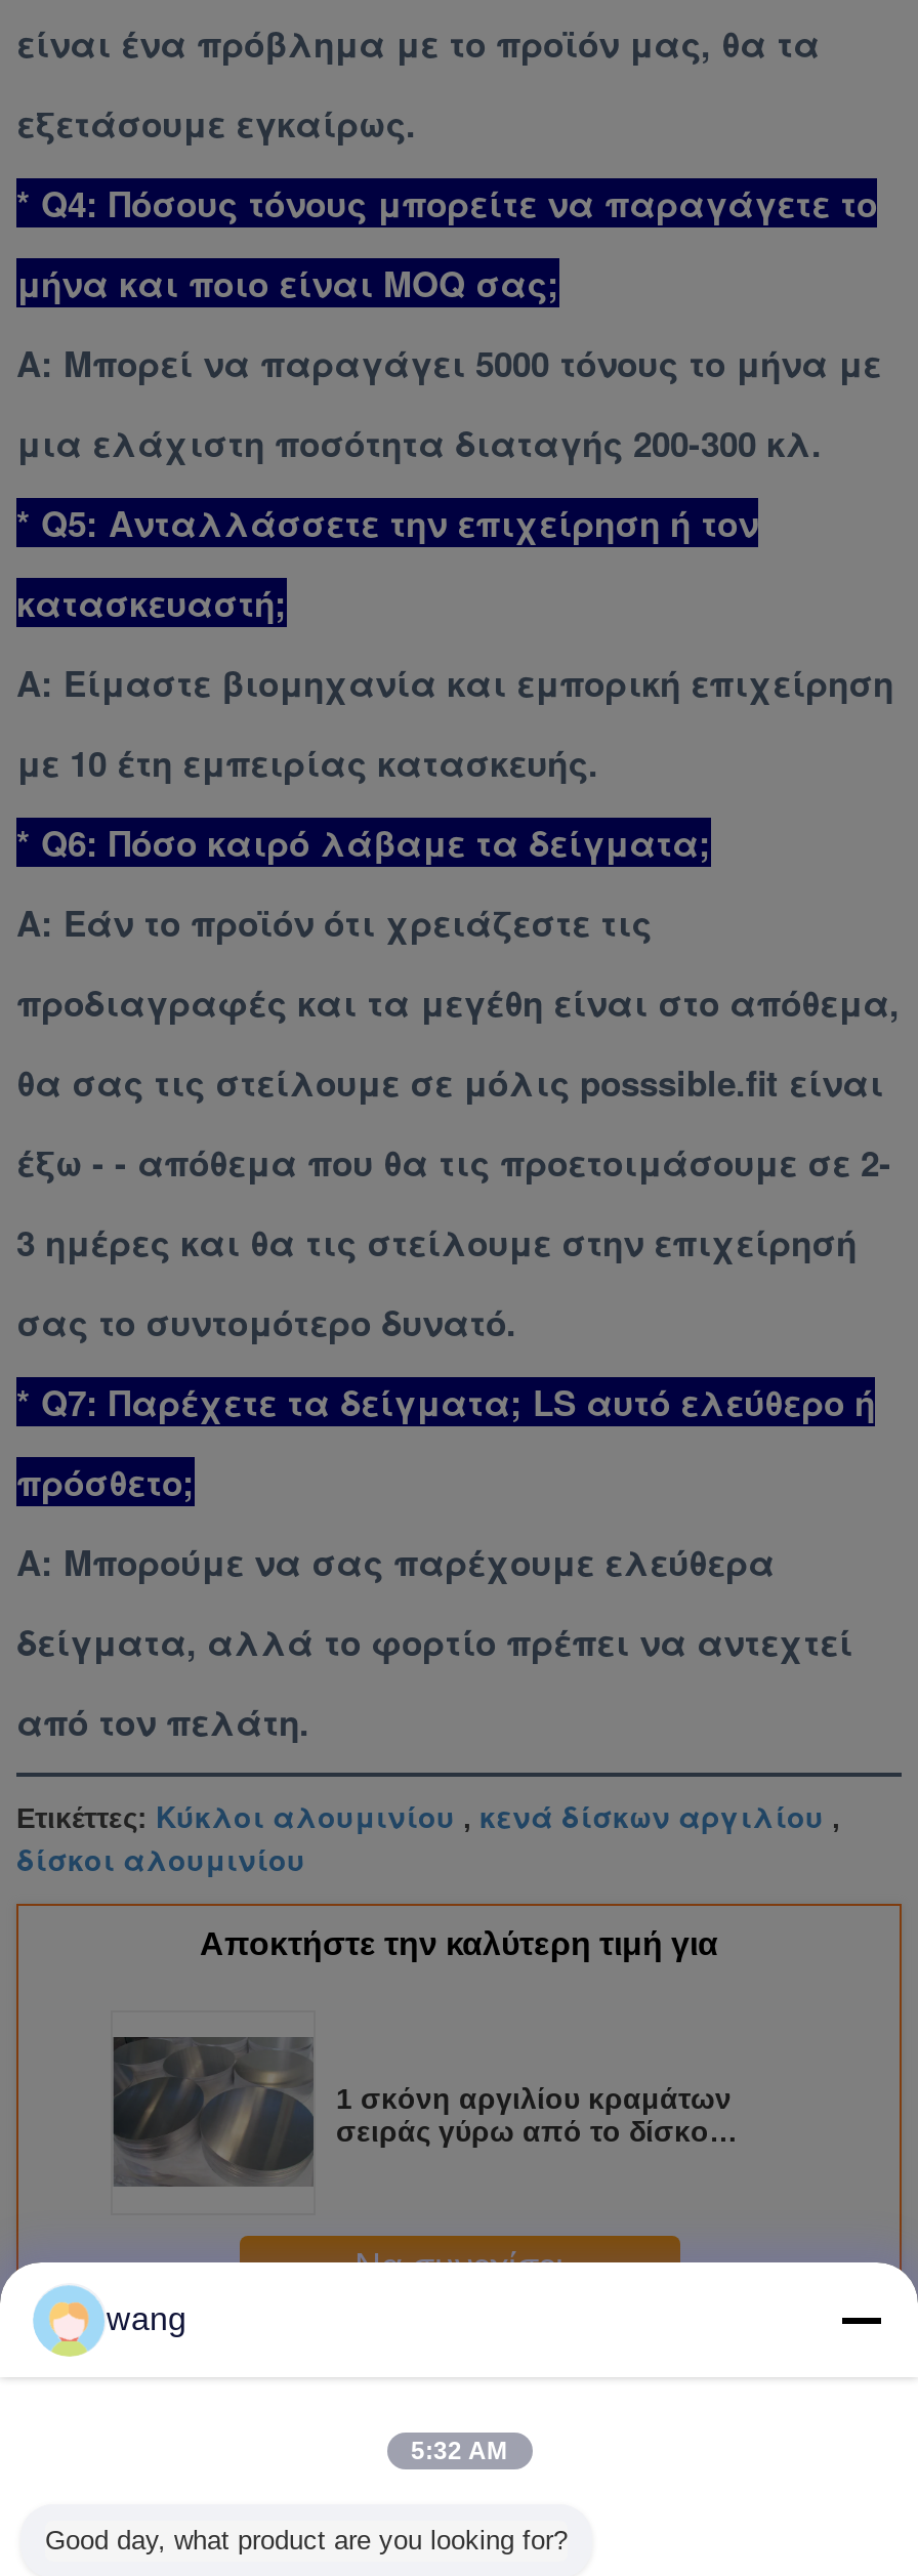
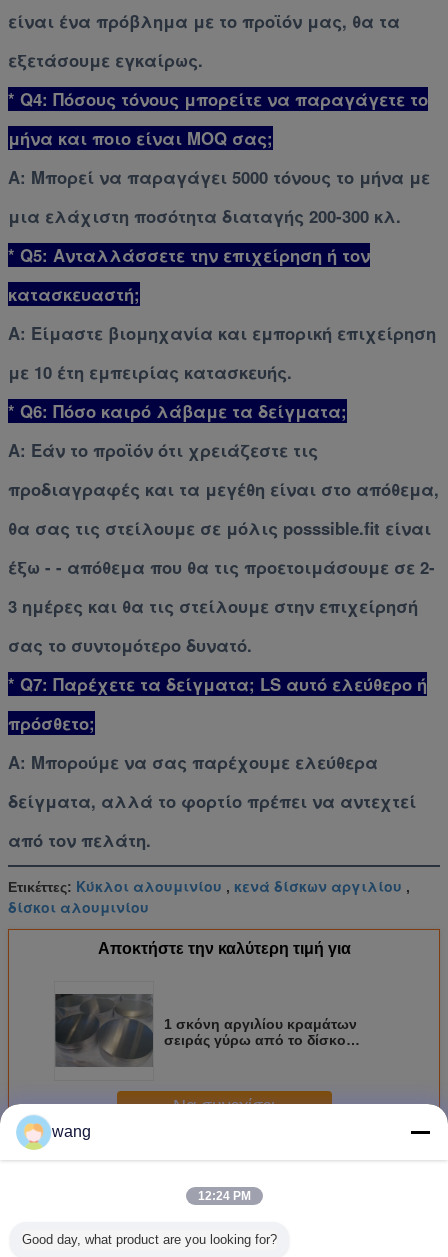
- 5:32 AM
+ 12:24 PM
